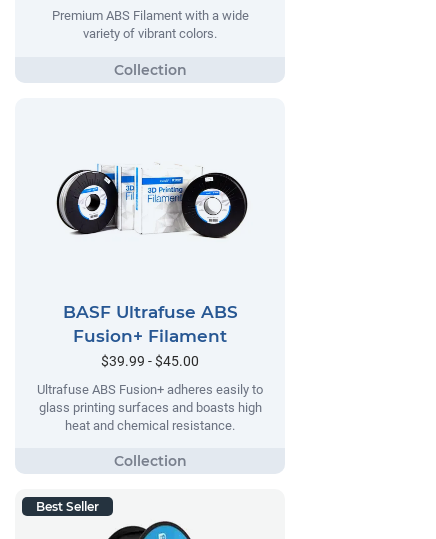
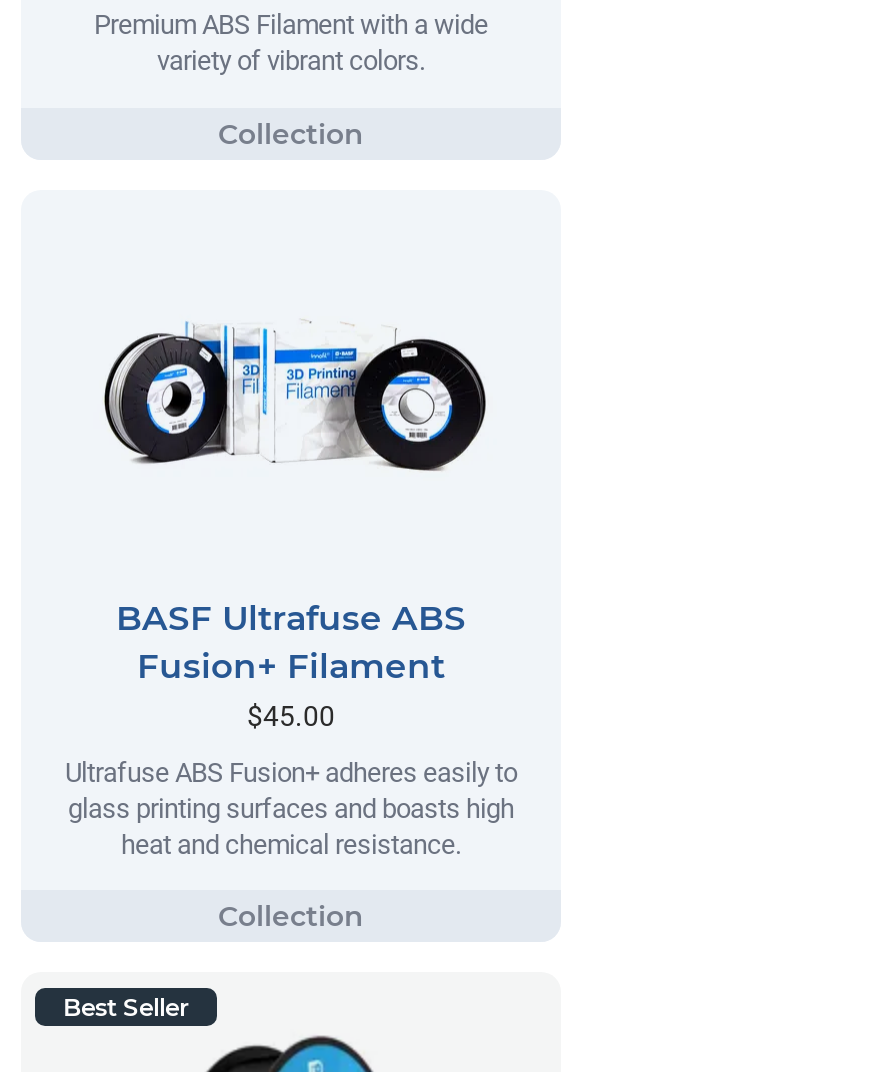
- $39.99 - $45.00
+ $45.00
